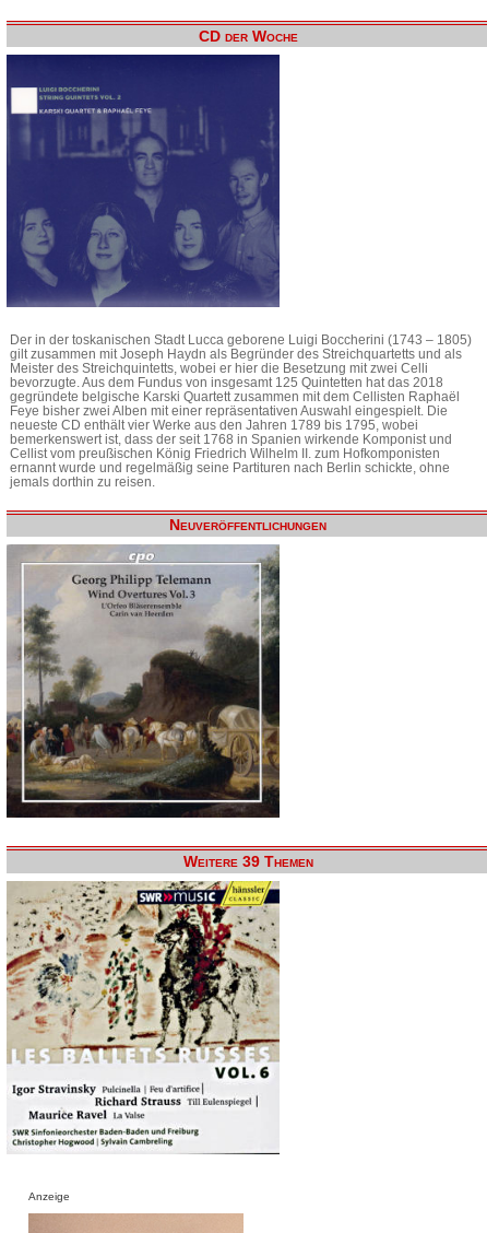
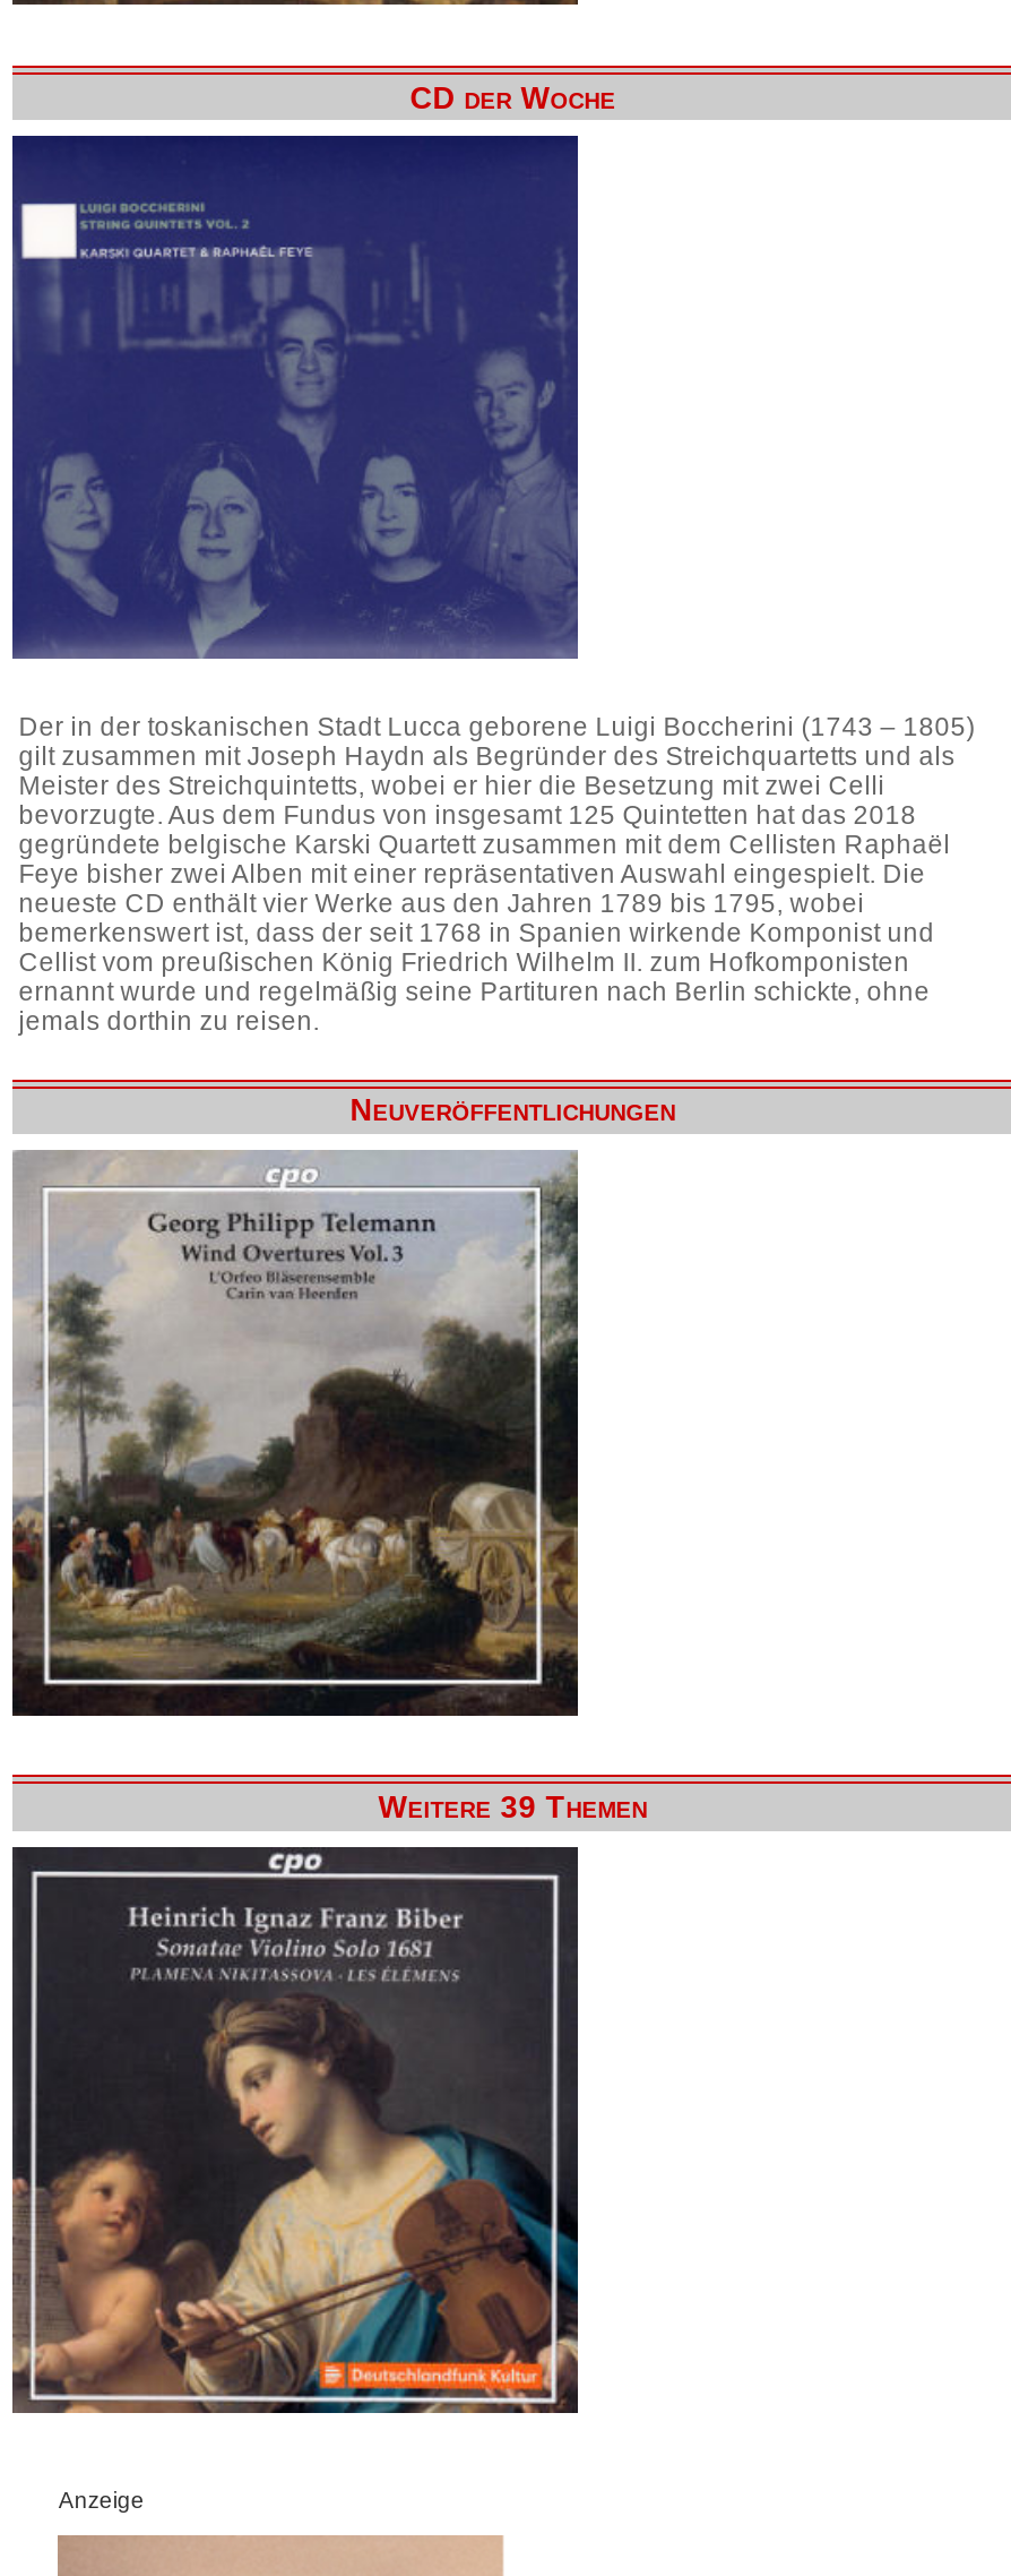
- [image]
+ [image]
